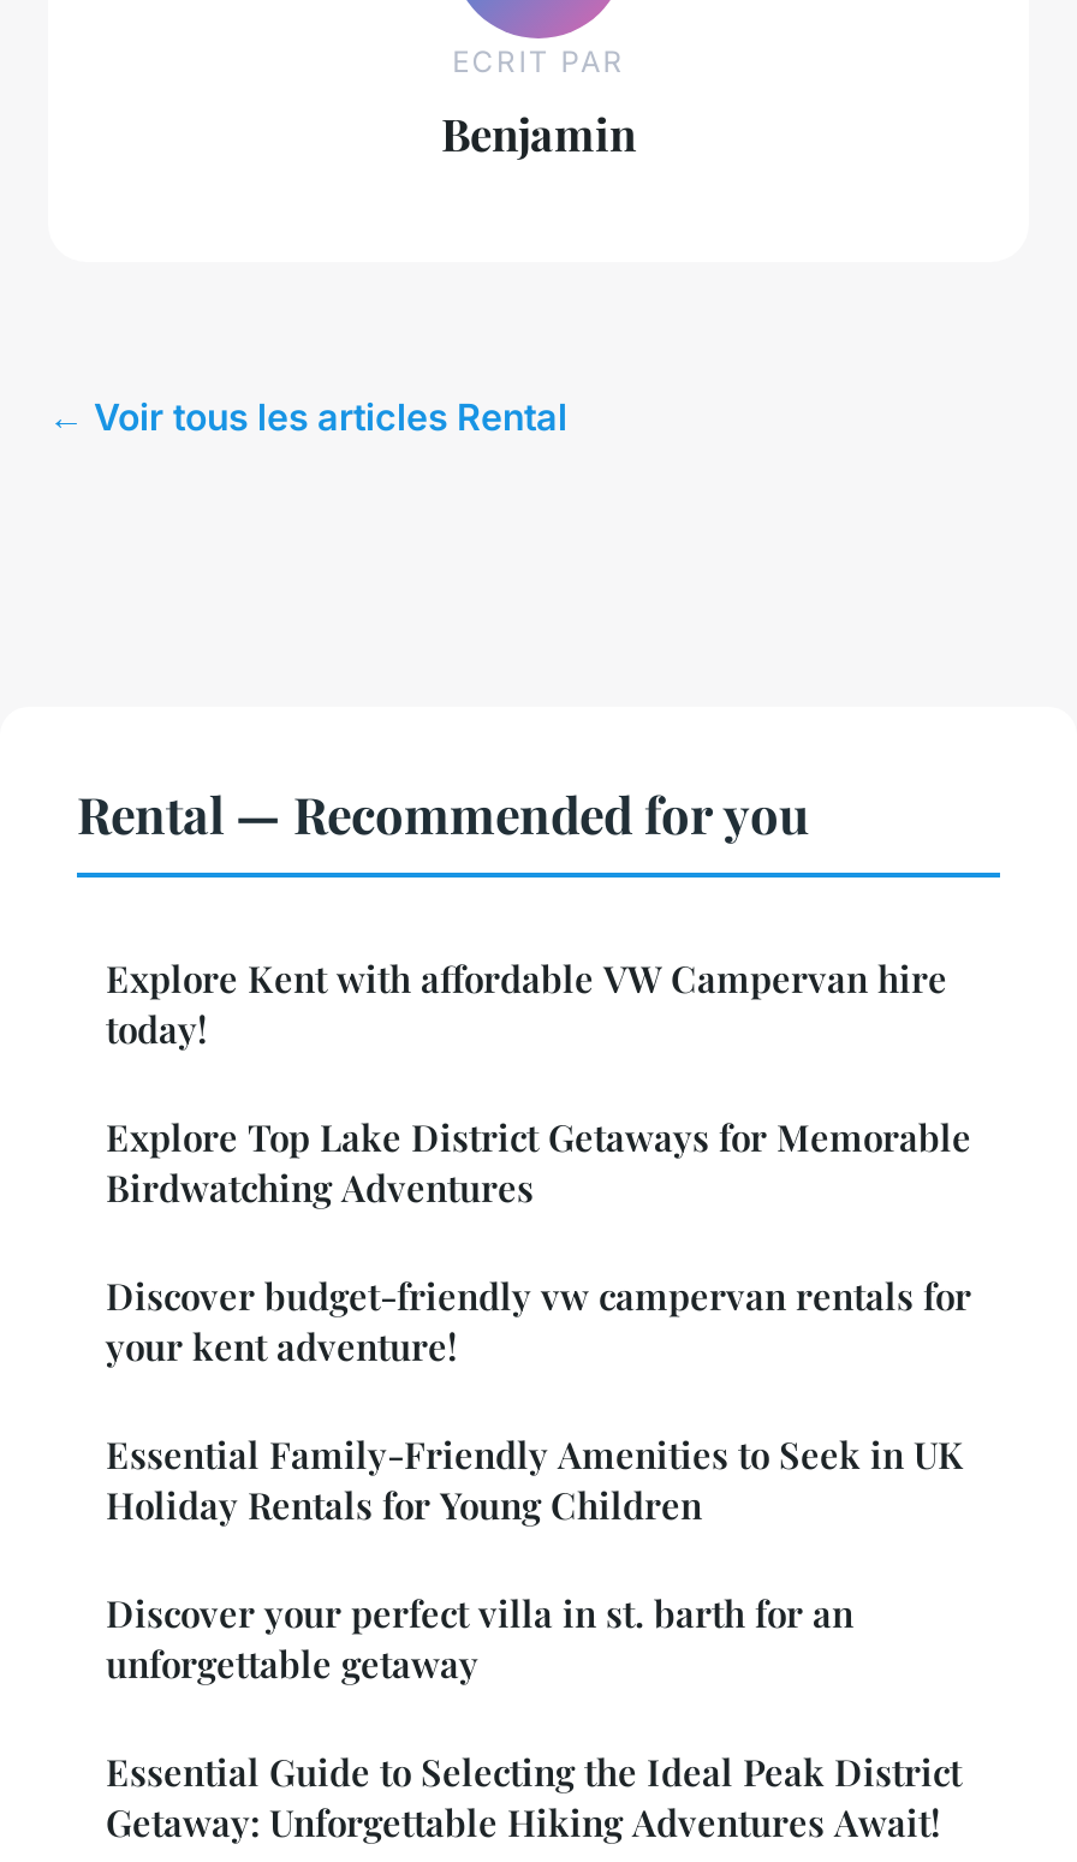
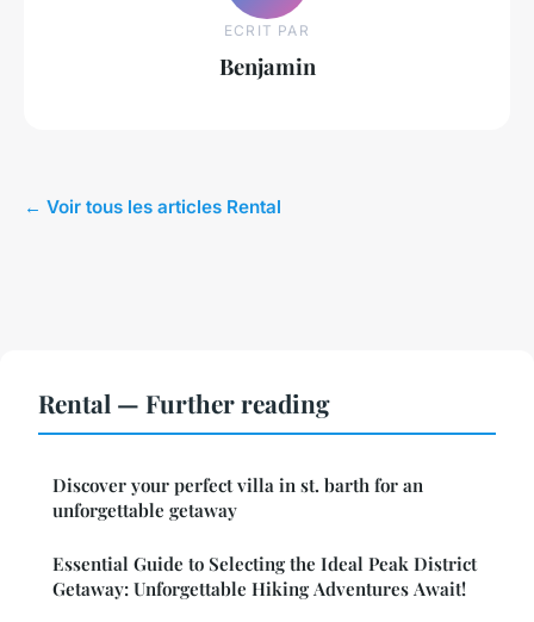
- Rental — Recommended for you
- Explore Kent with affordable VW Campervan hire
- today!
- Explore Top Lake District Getaways for Memorable
- Birdwatching Adventures
- Discover budget-friendly vw campervan rentals for
- your kent adventure!
- Essential Family-Friendly Amenities to Seek in UK
- Holiday Rentals for Young Children
+ Rental — Further reading
